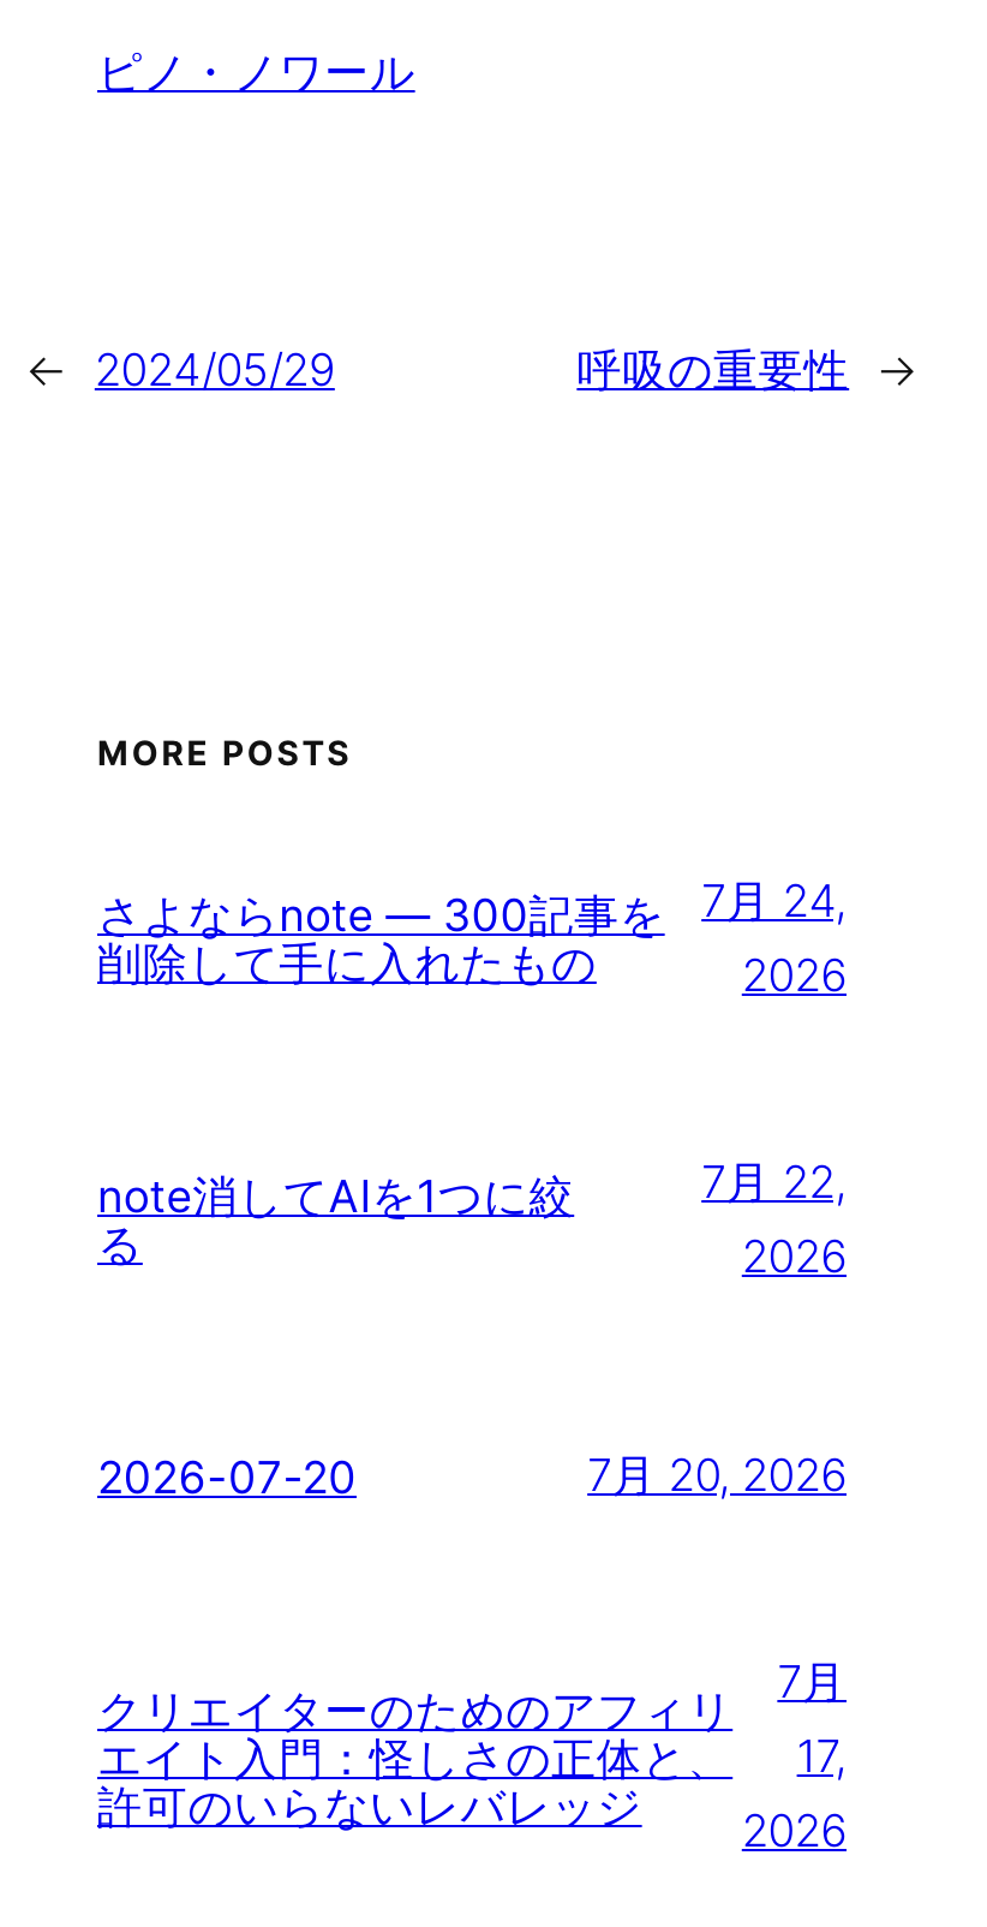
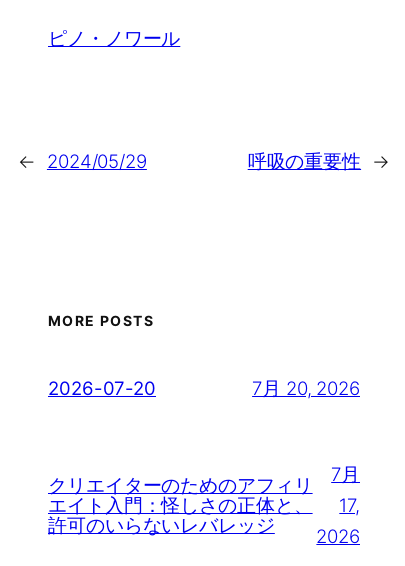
- 7月 24,
- 2026

- さよならnote — 300記事を
- 削除して手に入れたもの

- 7月 22,
- 2026

- note消してAIを1つに絞
- る
